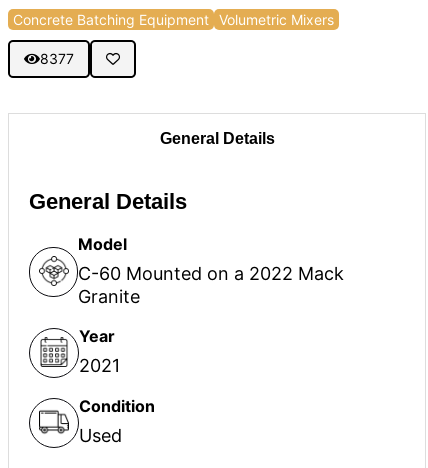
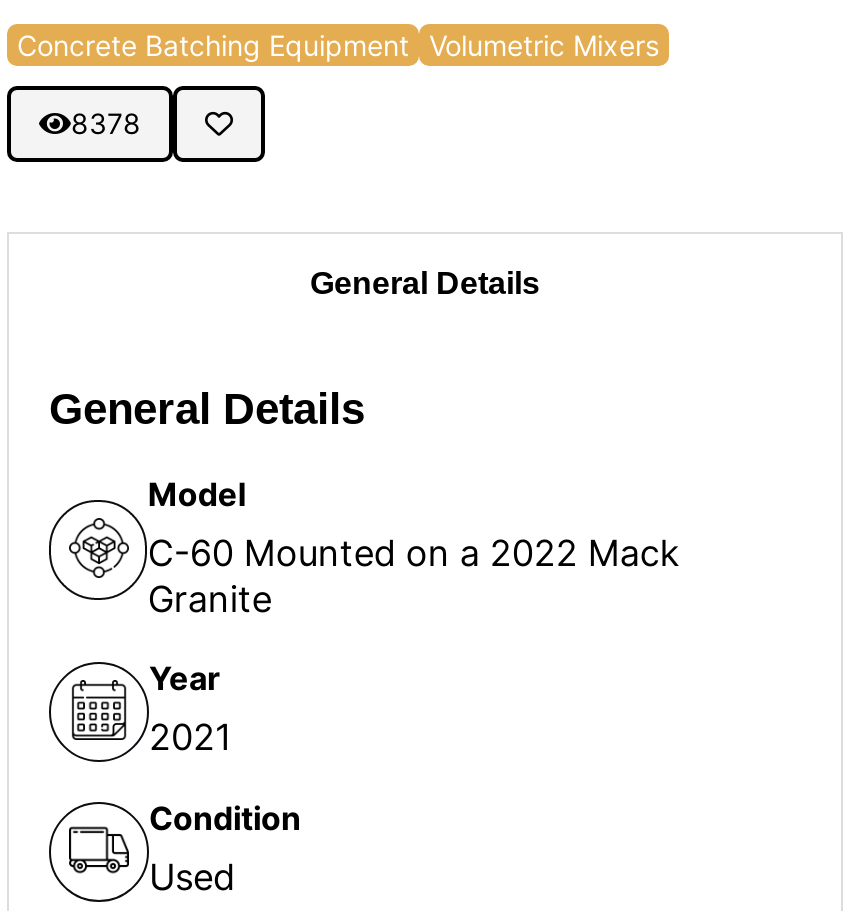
- 8377
+ 8378
